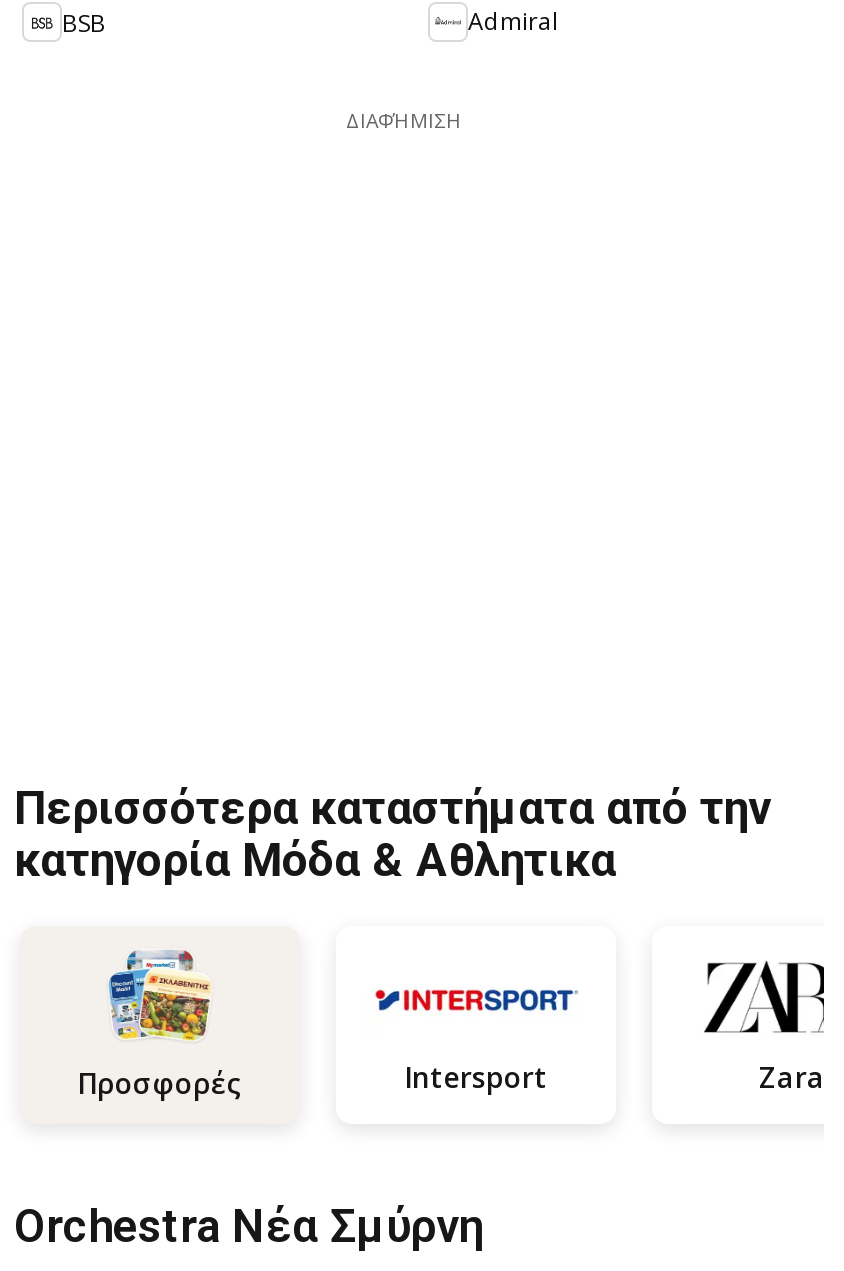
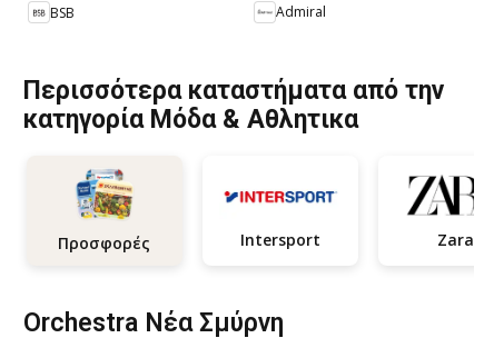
- ΔΙΑΦΉΜΙΣΗ
